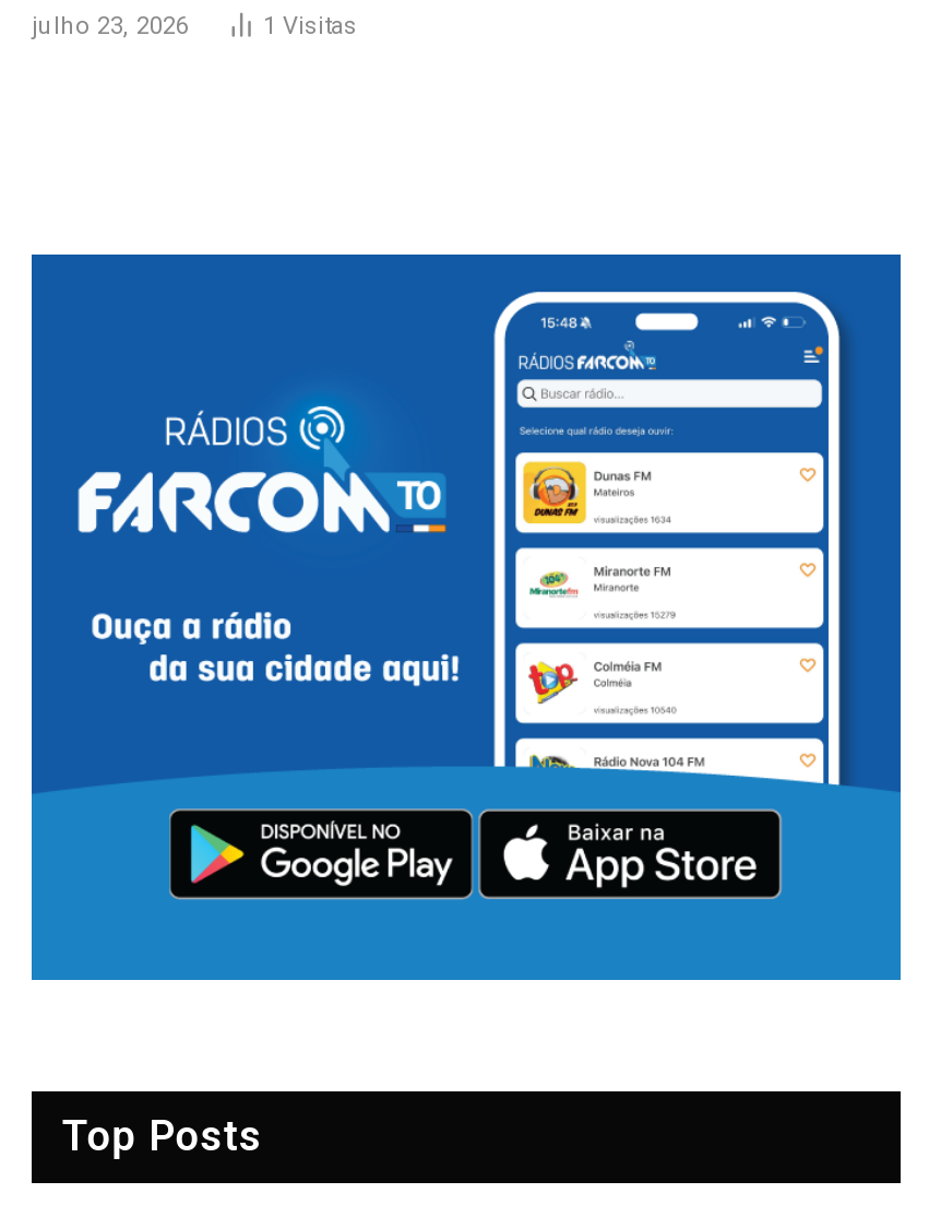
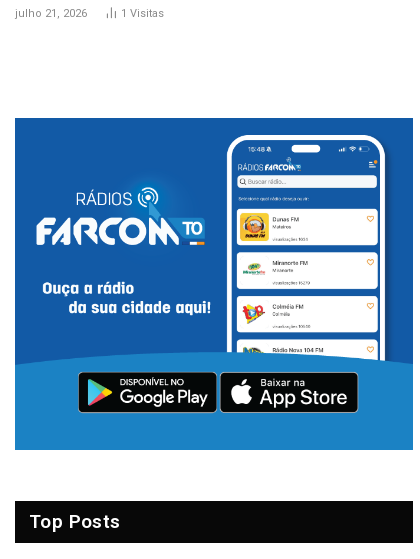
- julho 23, 2026
+ julho 21, 2026
